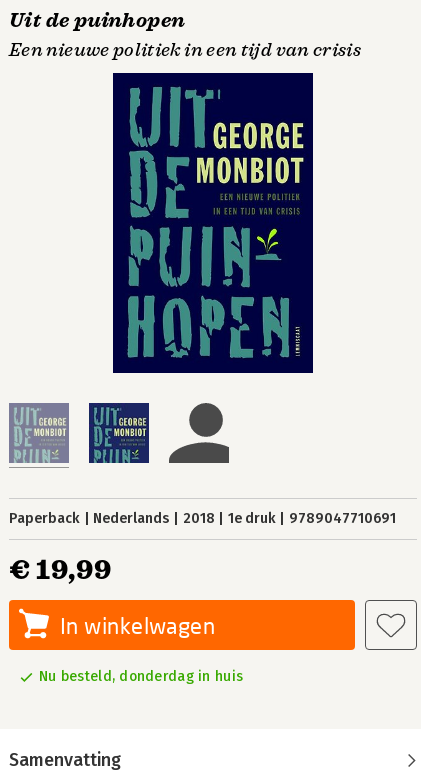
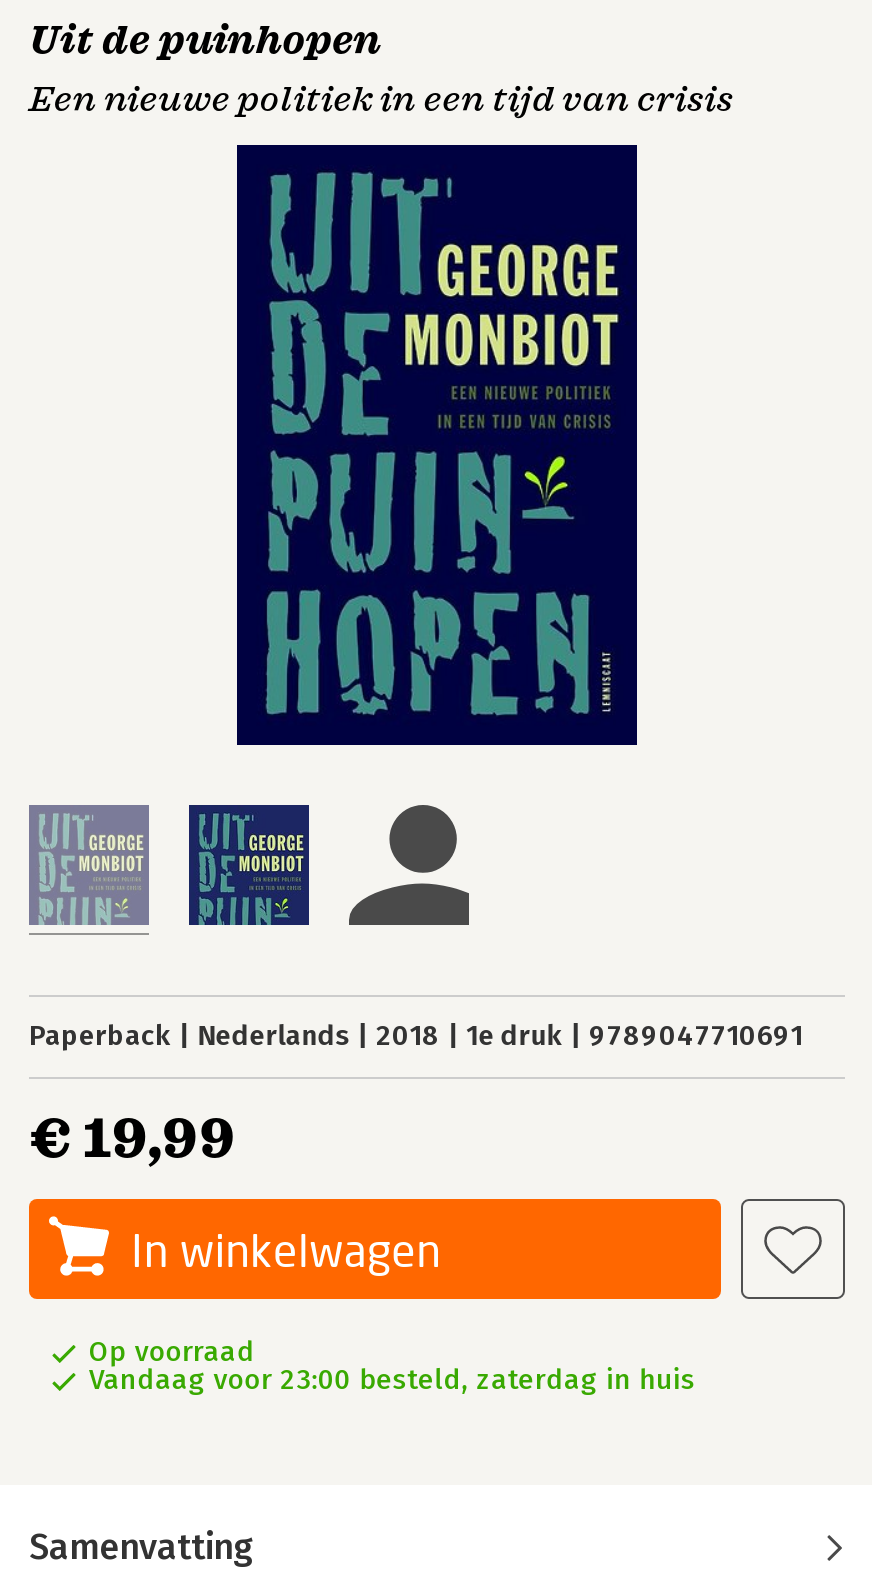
- Nu besteld, donderdag in huis
+ Op voorraad
+ Vandaag voor 23:00 besteld, zaterdag in huis
